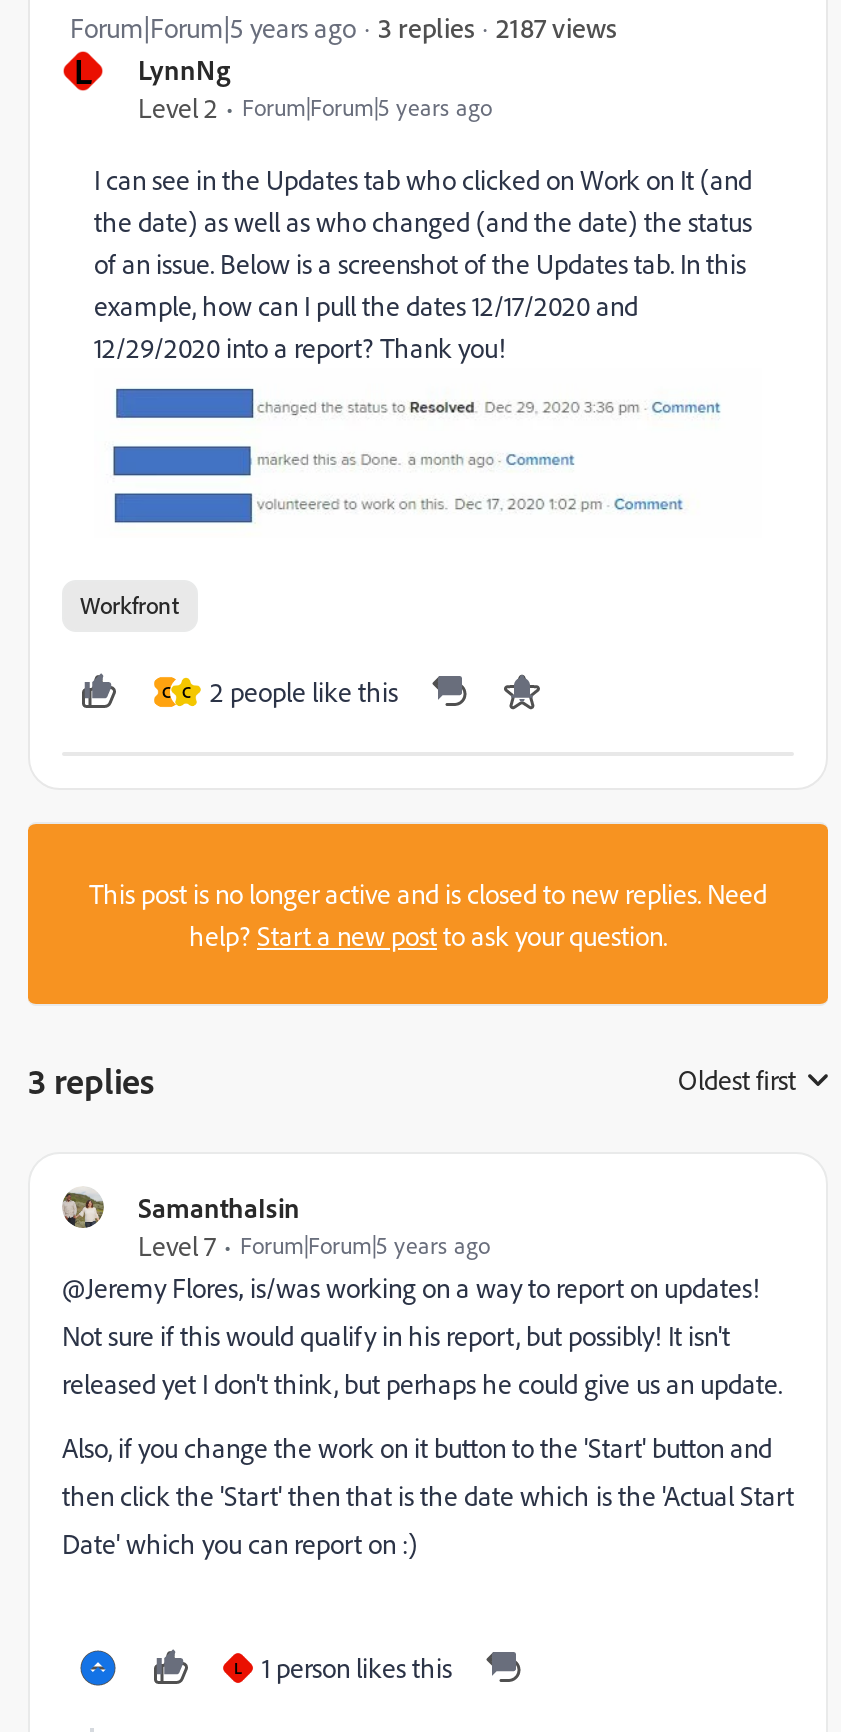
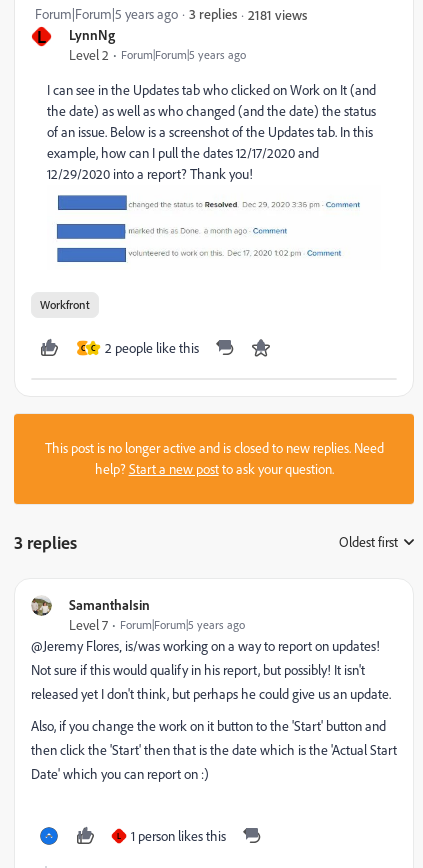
- 2187 views
+ 2181 views
